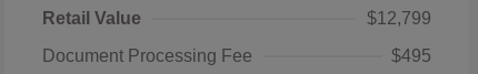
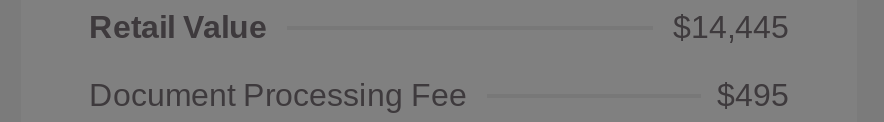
- $12,799
+ $14,445
